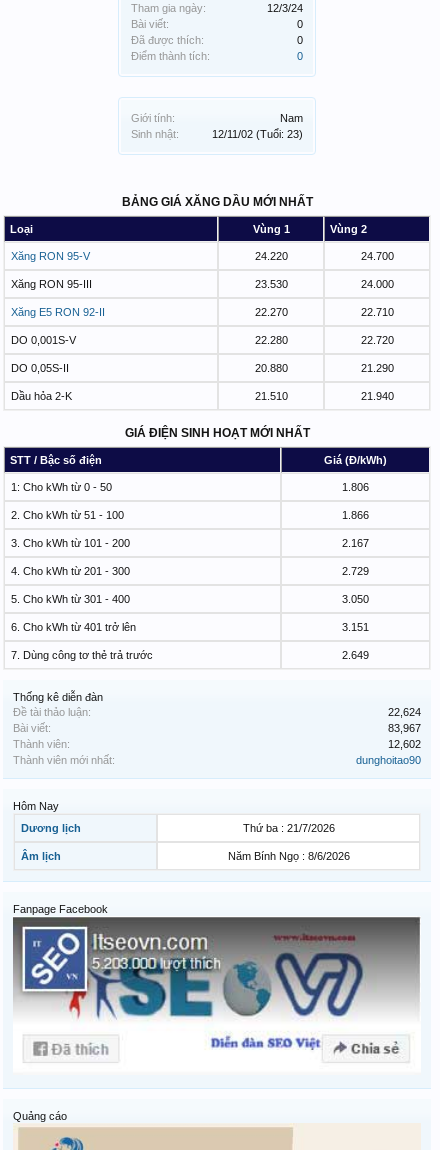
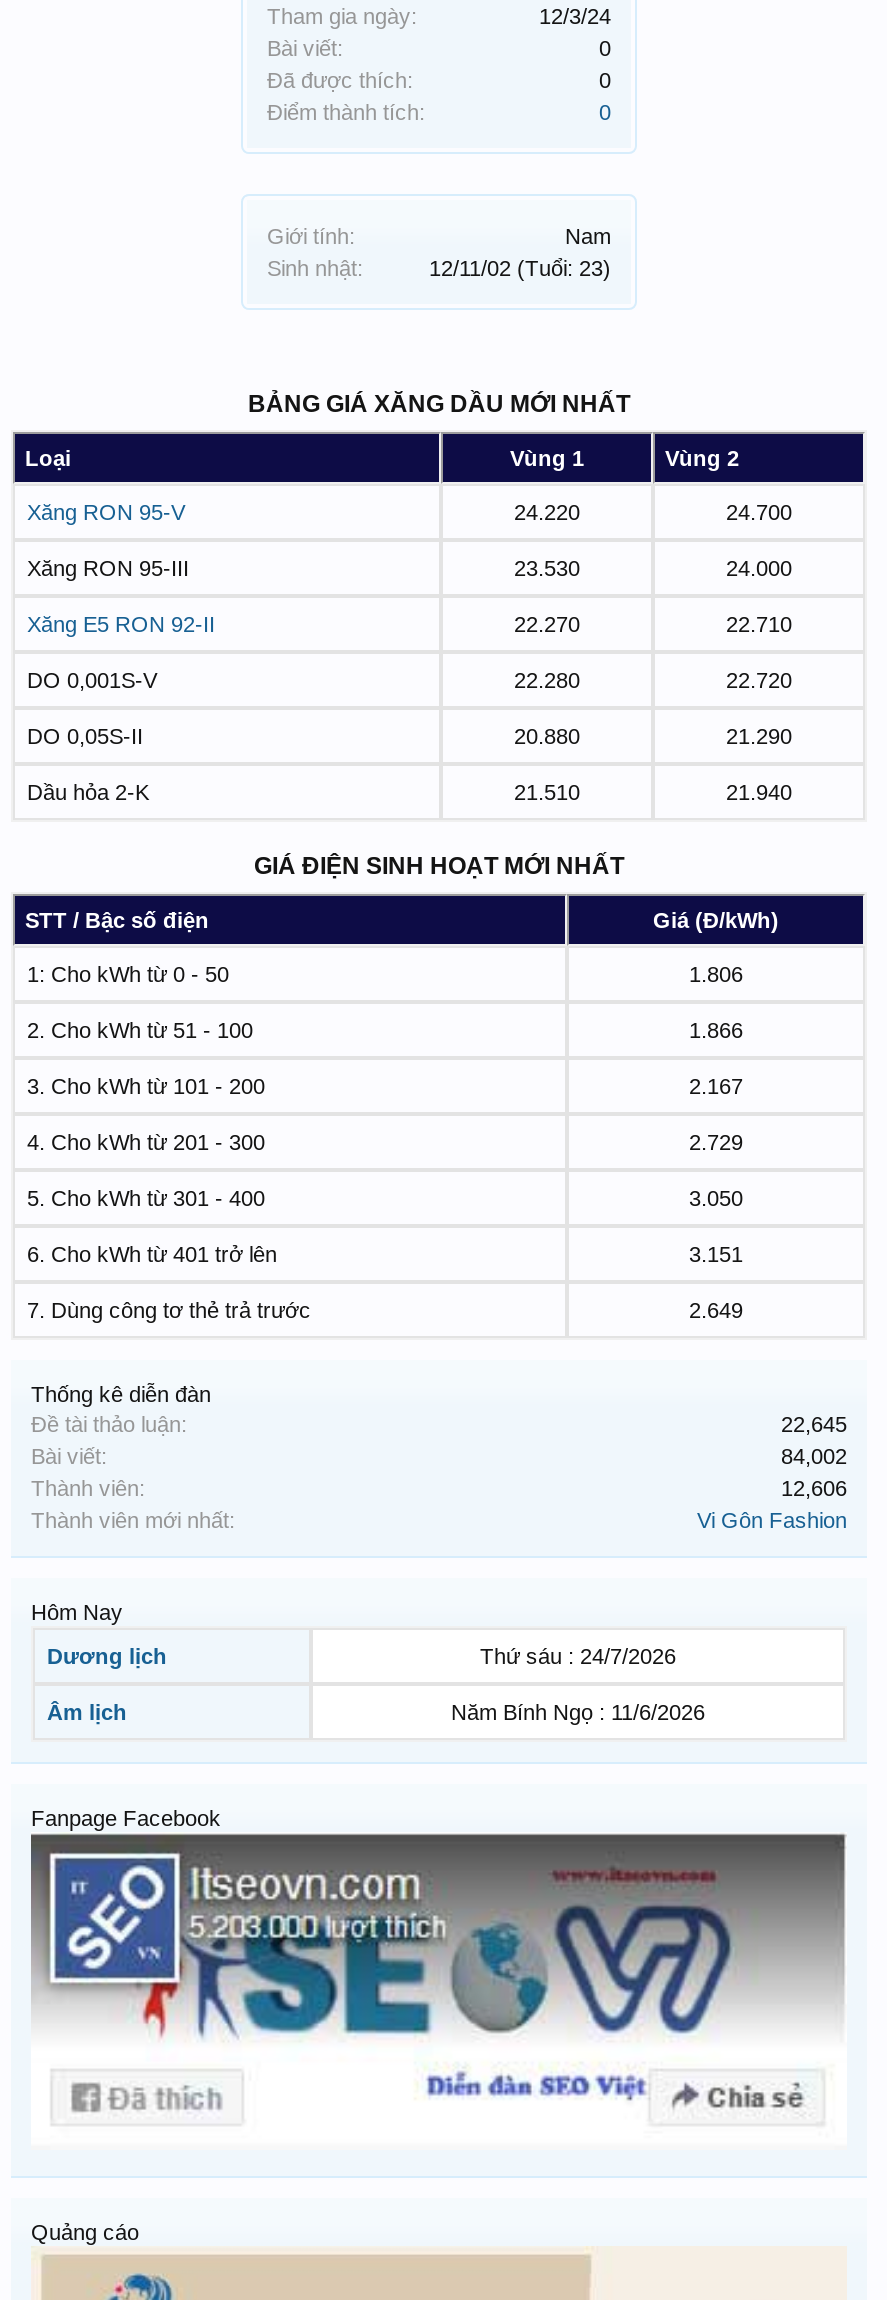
- 22,624
+ 22,645

- 83,967
+ 84,002

- 12,602
+ 12,606

- dunghoitao90
+ Vi Gôn Fashion

- Thứ ba : 21/7/2026
+ Thứ sáu : 24/7/2026

- Năm Bính Ngọ : 8/6/2026
+ Năm Bính Ngọ : 11/6/2026
